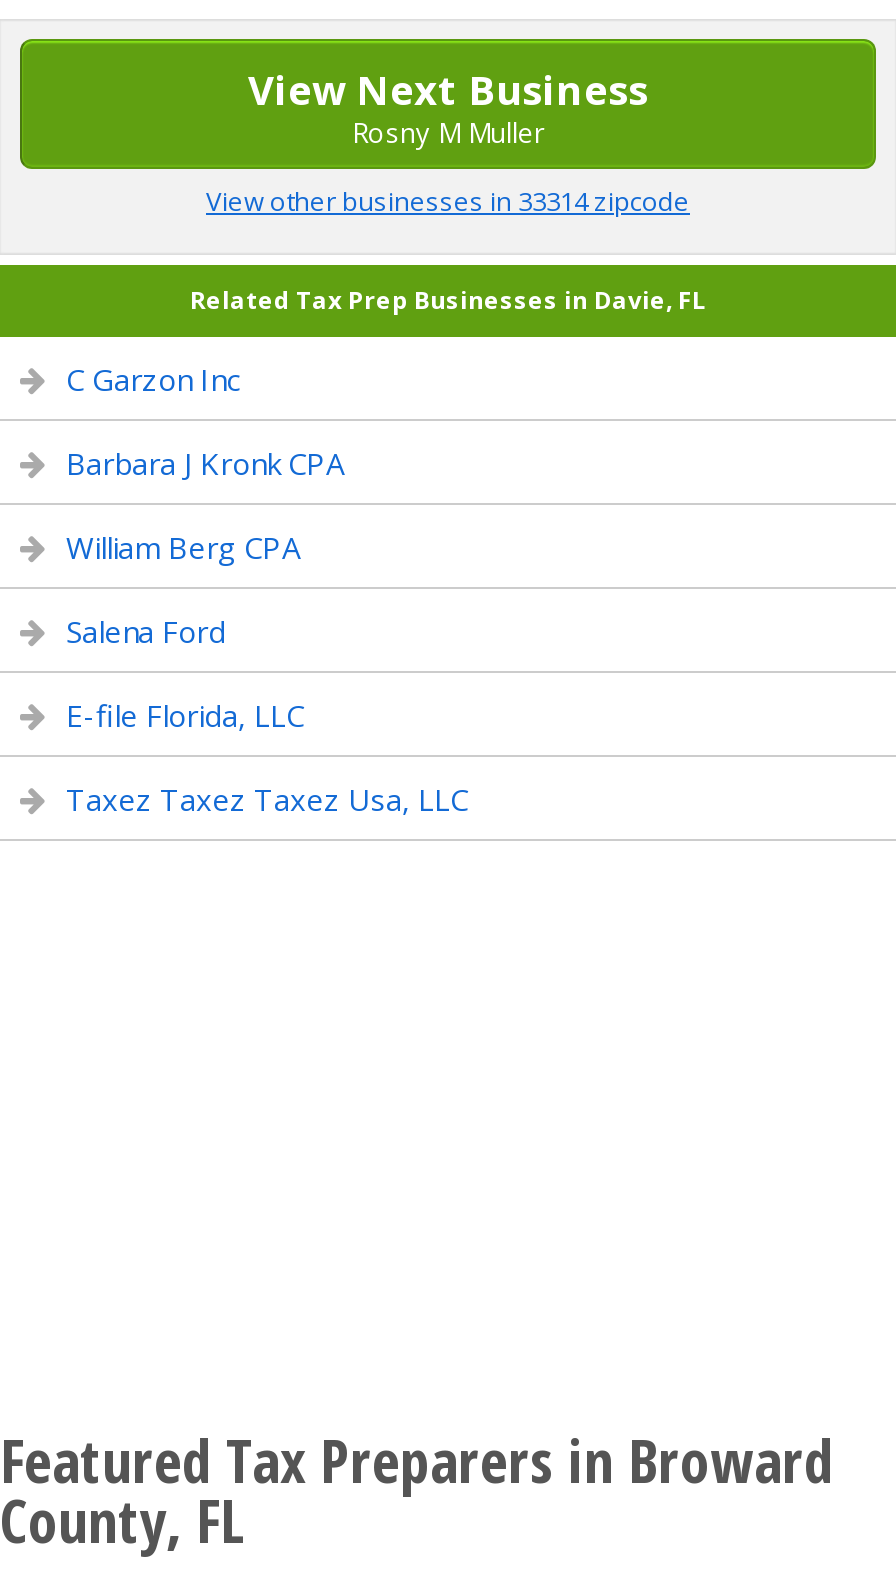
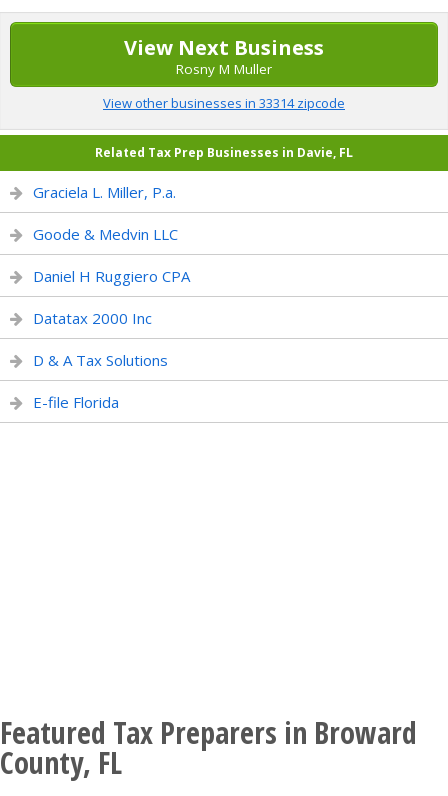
- C Garzon Inc
+ Graciela L. Miller, P.a.

- Barbara J Kronk CPA
+ Goode & Medvin LLC

- William Berg CPA
+ Daniel H Ruggiero CPA

- Salena Ford
+ Datatax 2000 Inc

- E-file Florida, LLC
+ D & A Tax Solutions

- Taxez Taxez Taxez Usa, LLC
+ E-file Florida
